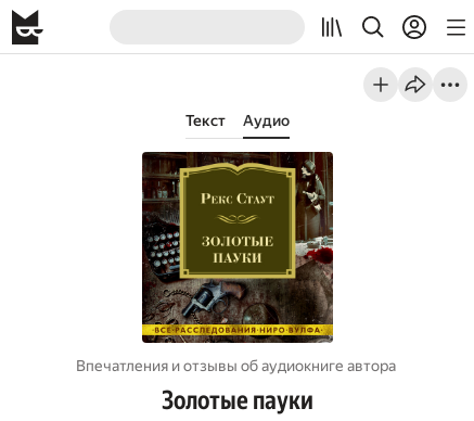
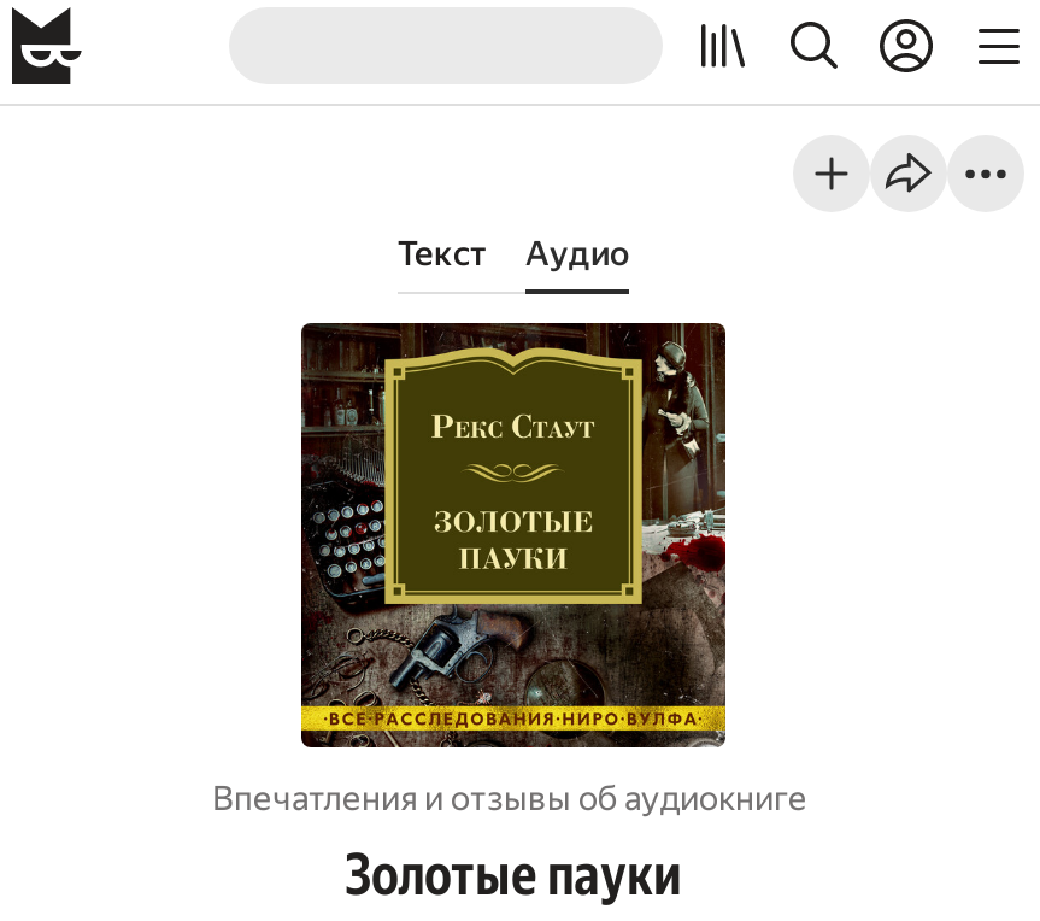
- Впечатления и отзывы об aудиокниге автора
+ Впечатления и отзывы об aудиокниге
